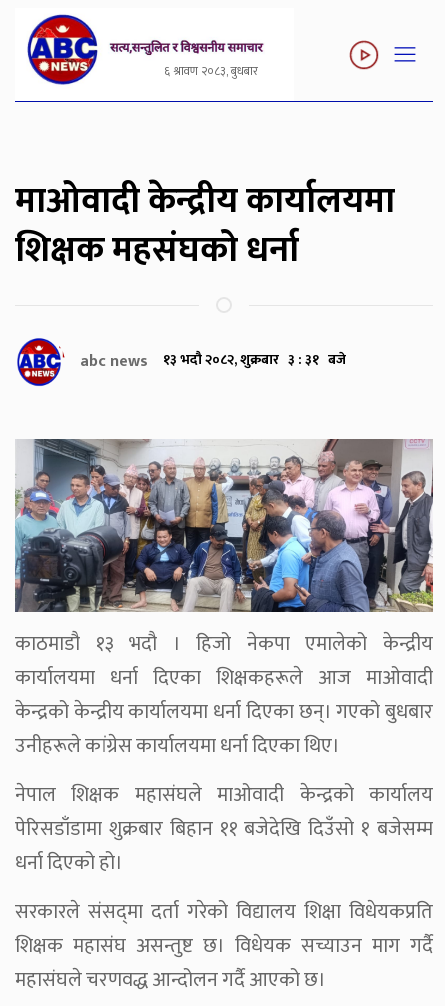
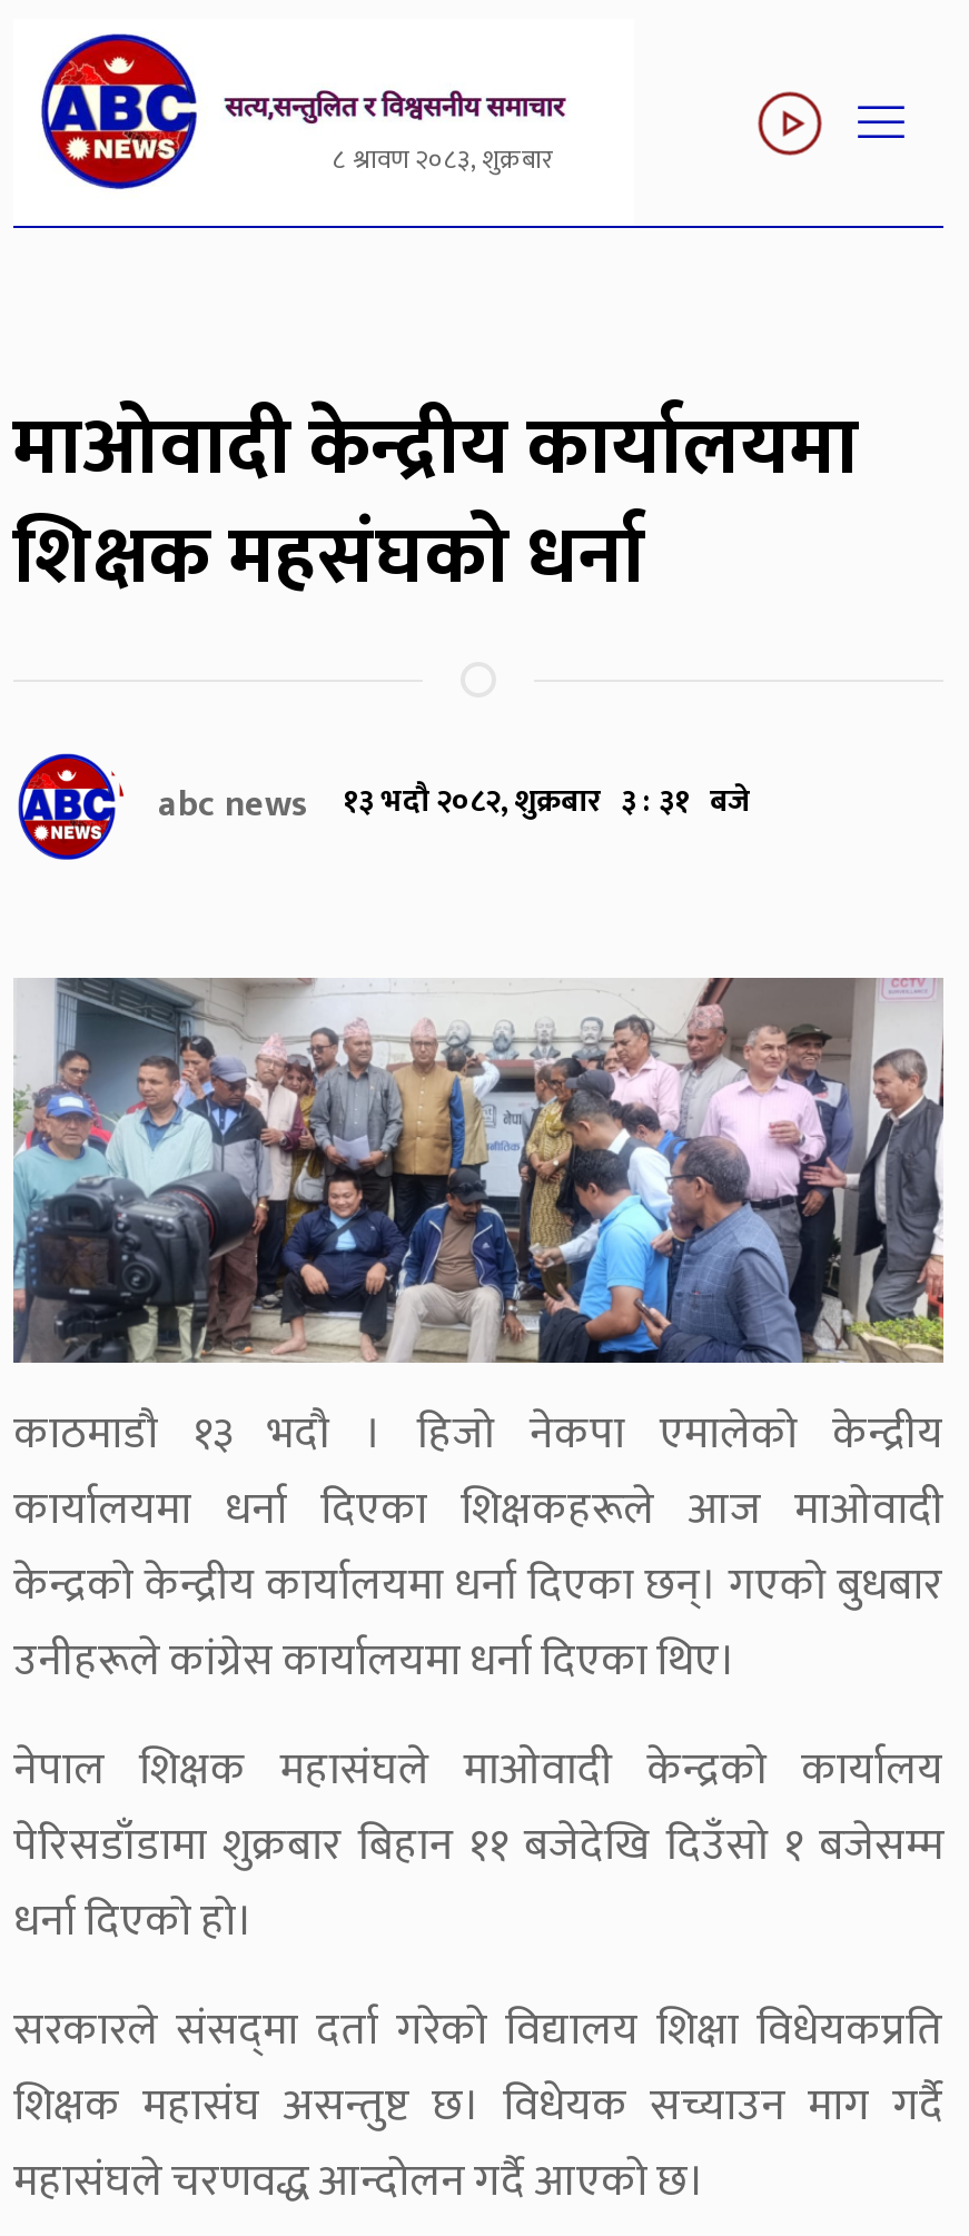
- ६ श्रावण २०८३, बुधबार
+ ८ श्रावण २०८३, शुक्रबार
